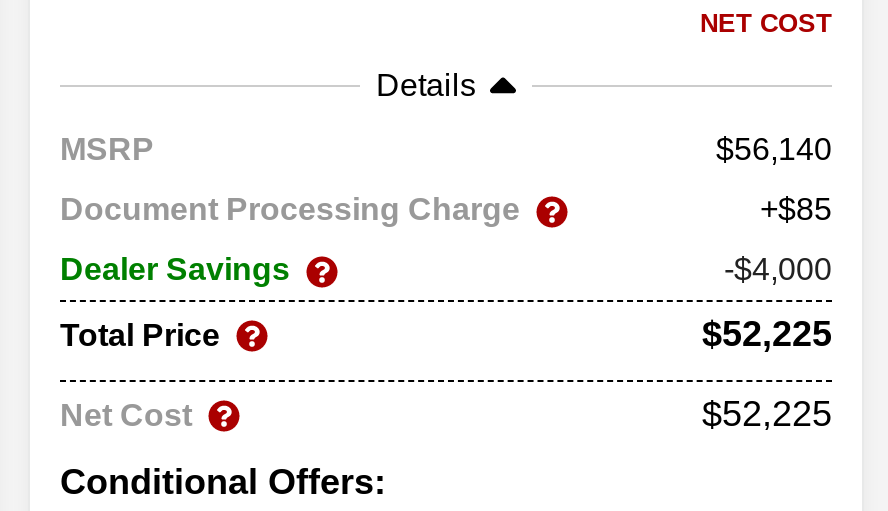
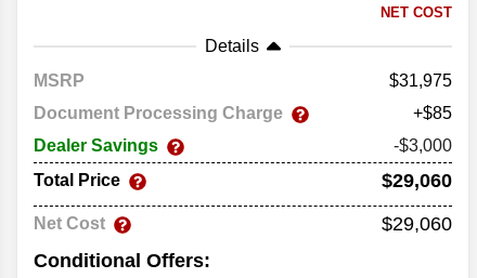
- 56,140
+ 31,975

- -$4,000
+ -$3,000

- $52,225
+ $29,060

- $52,225
+ $29,060
